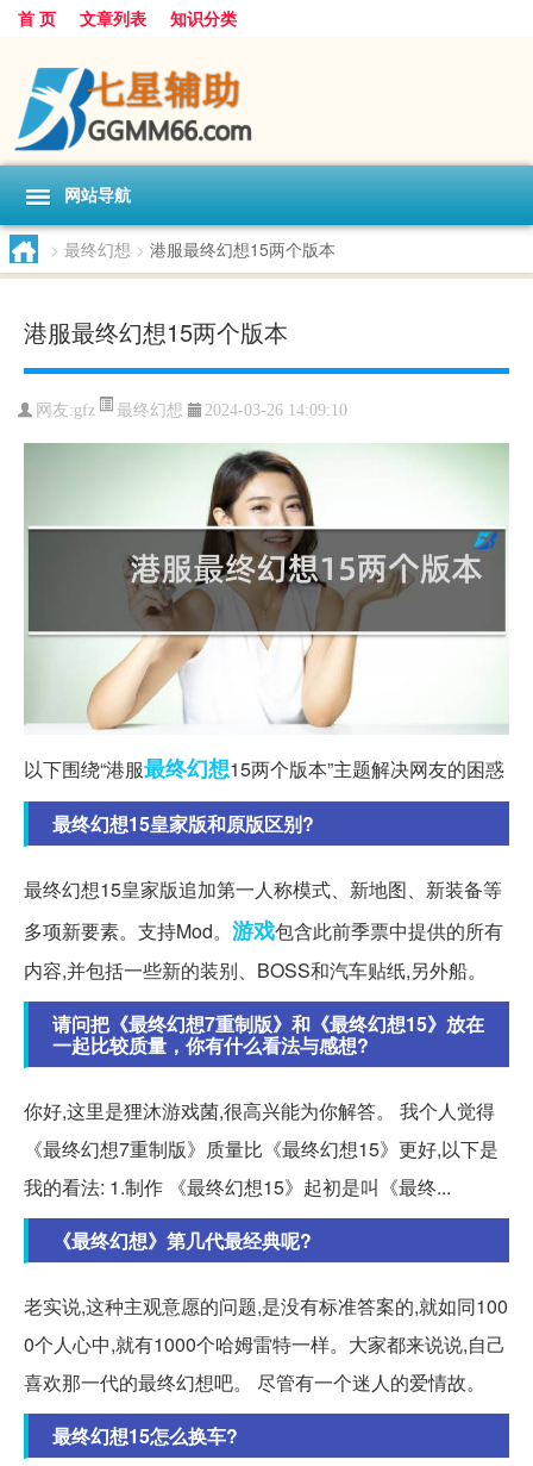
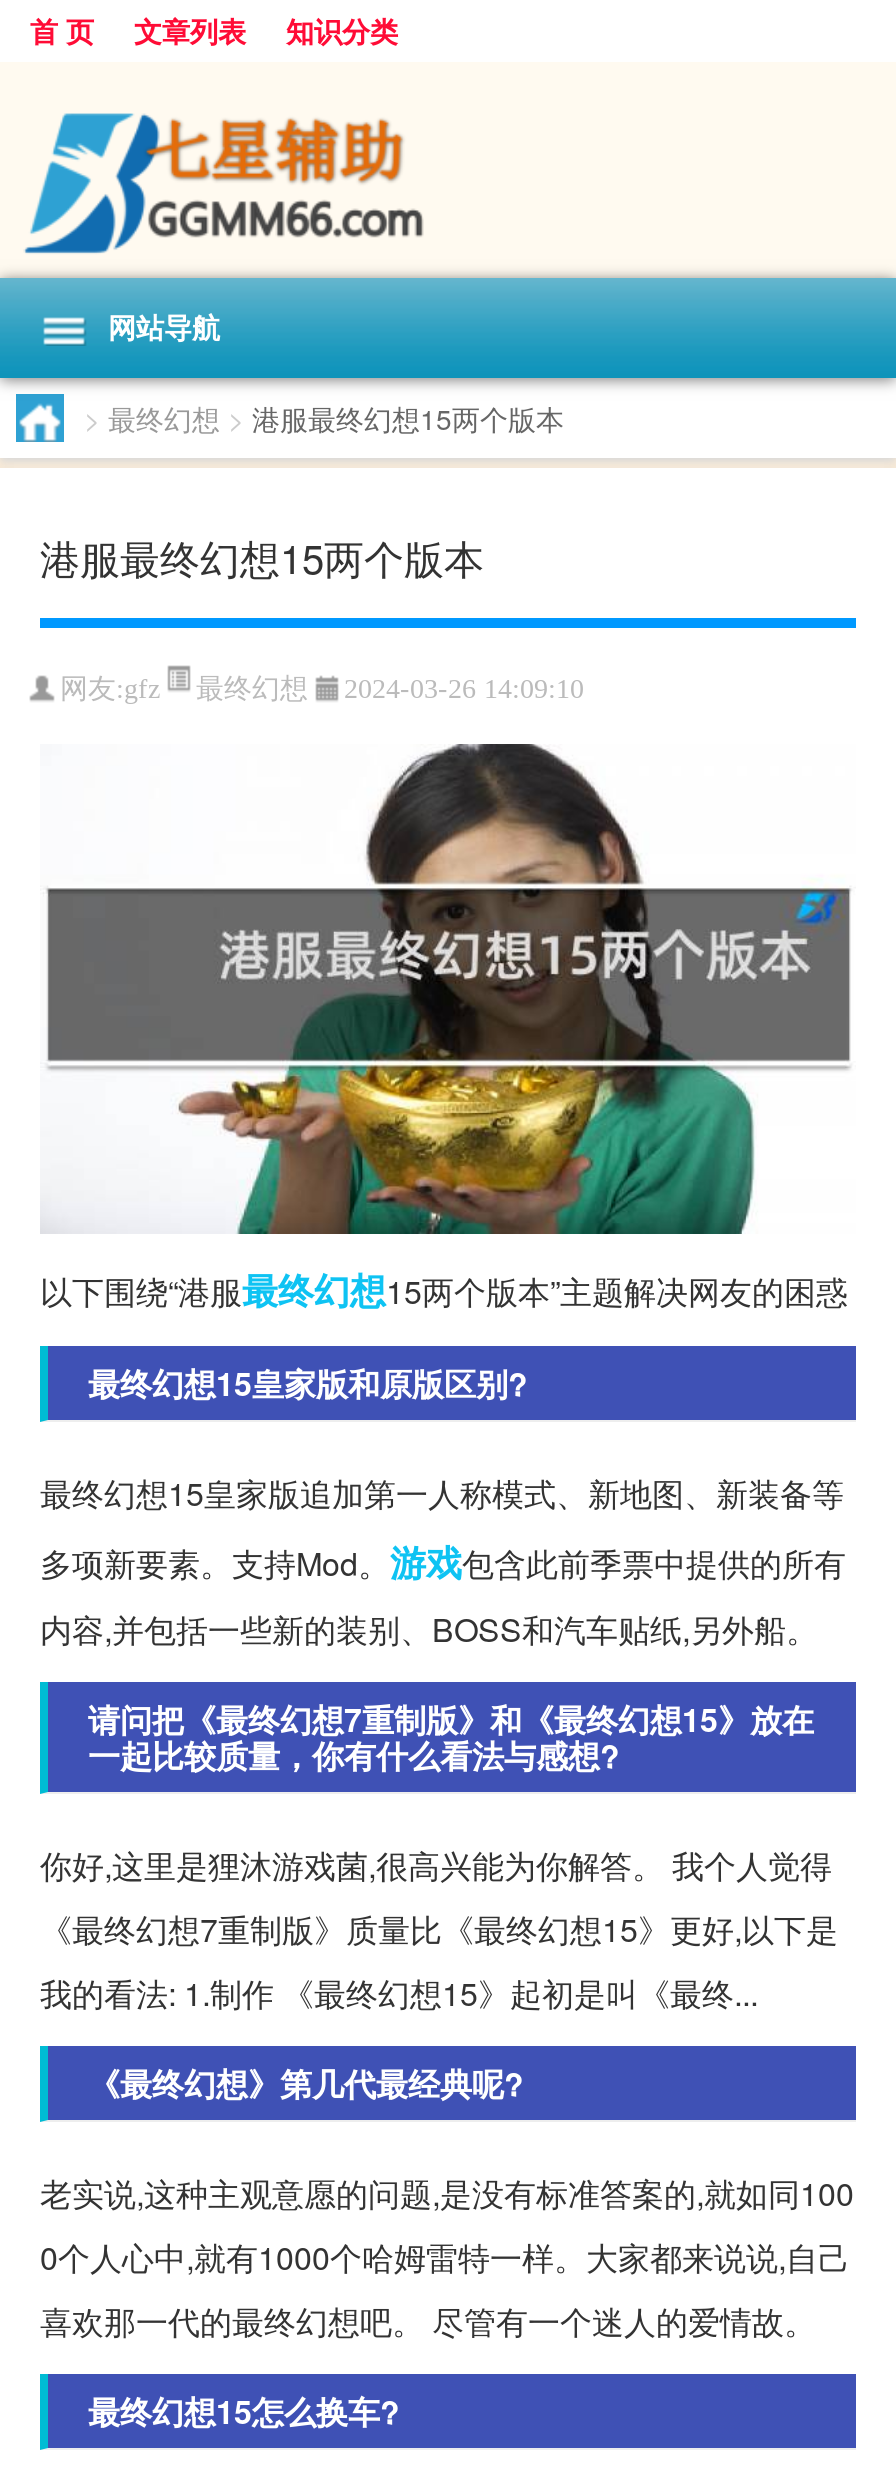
- [image]
+ [image]
